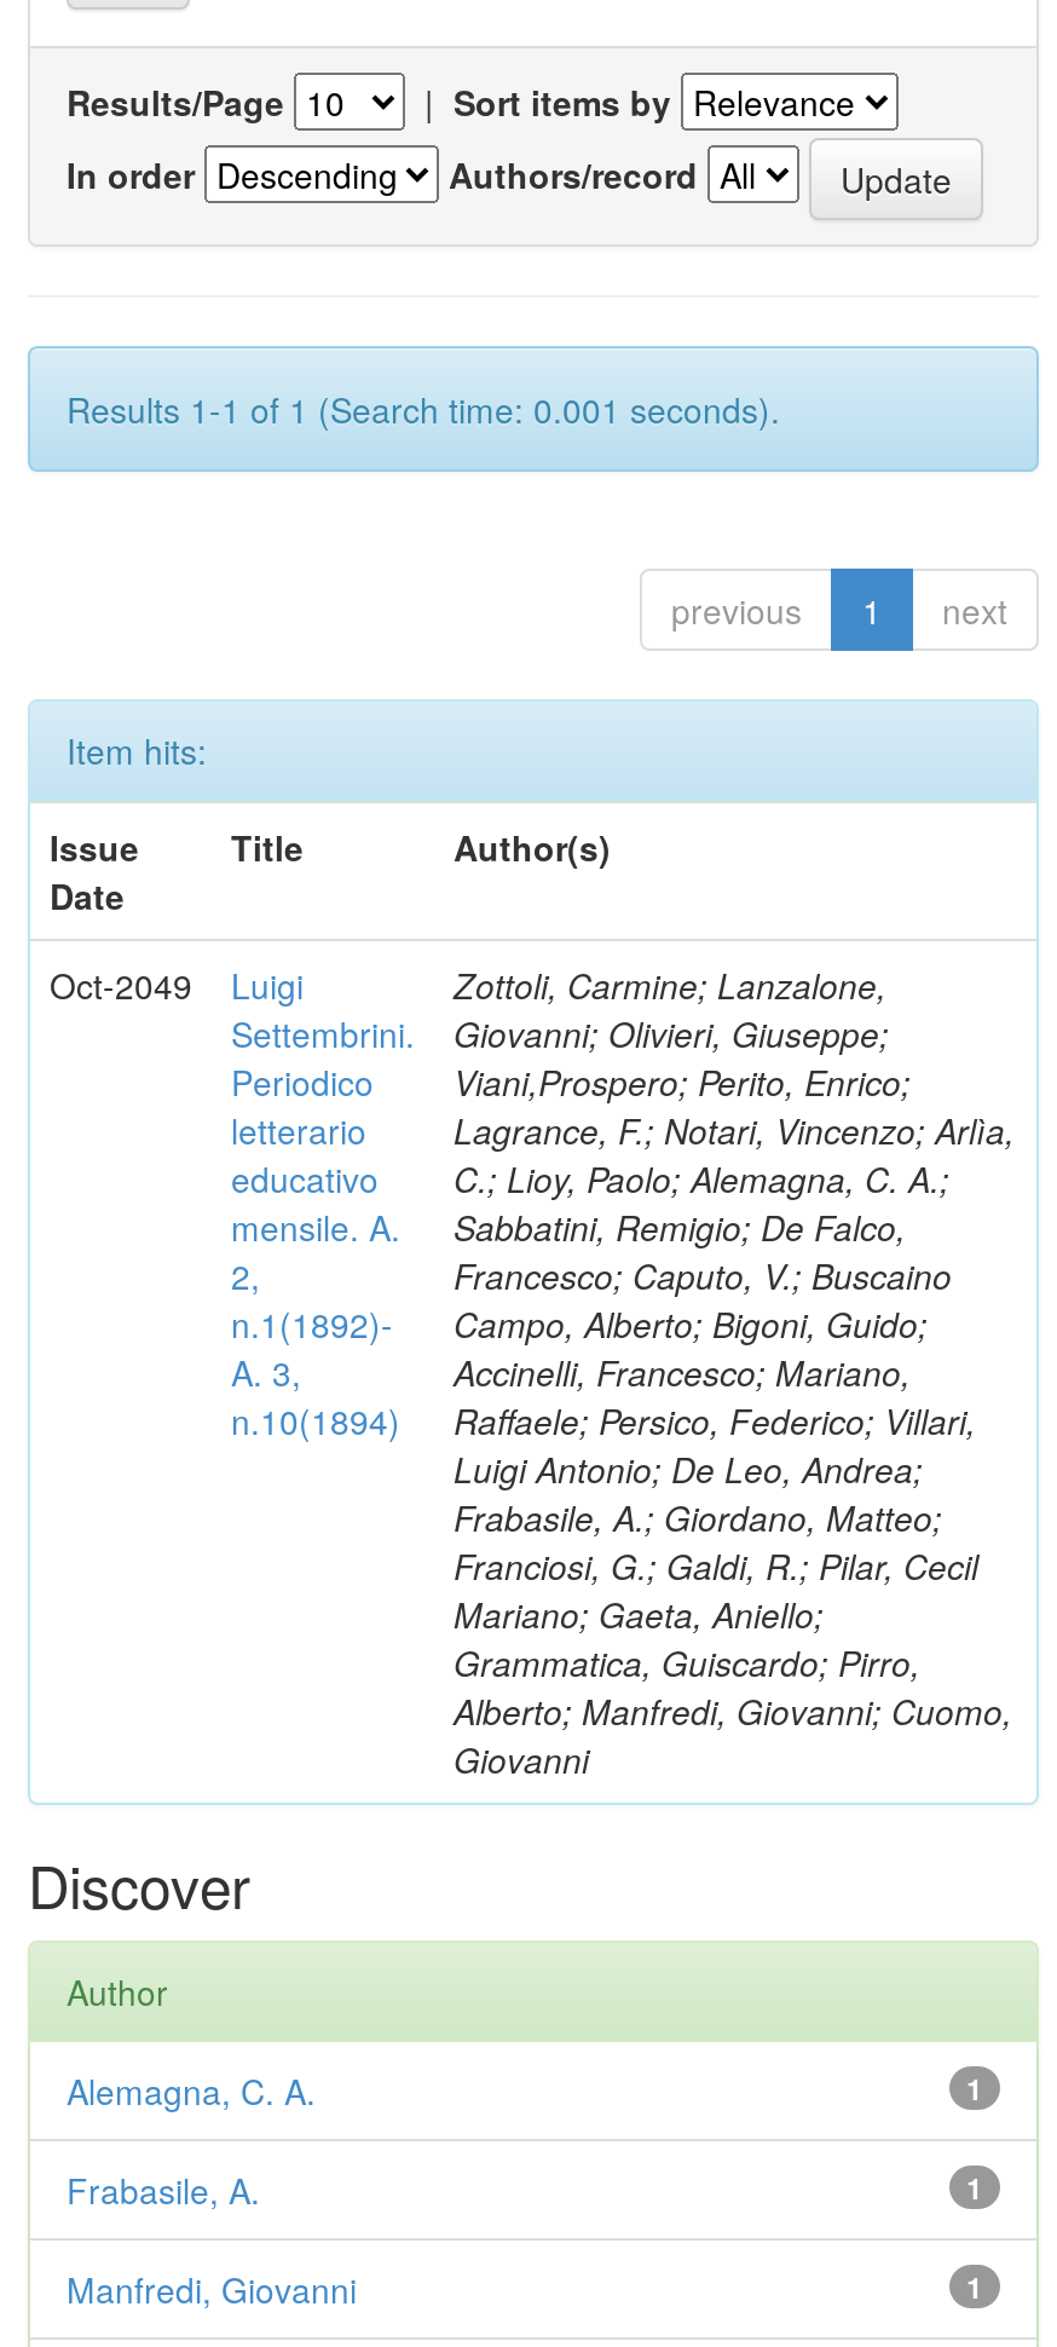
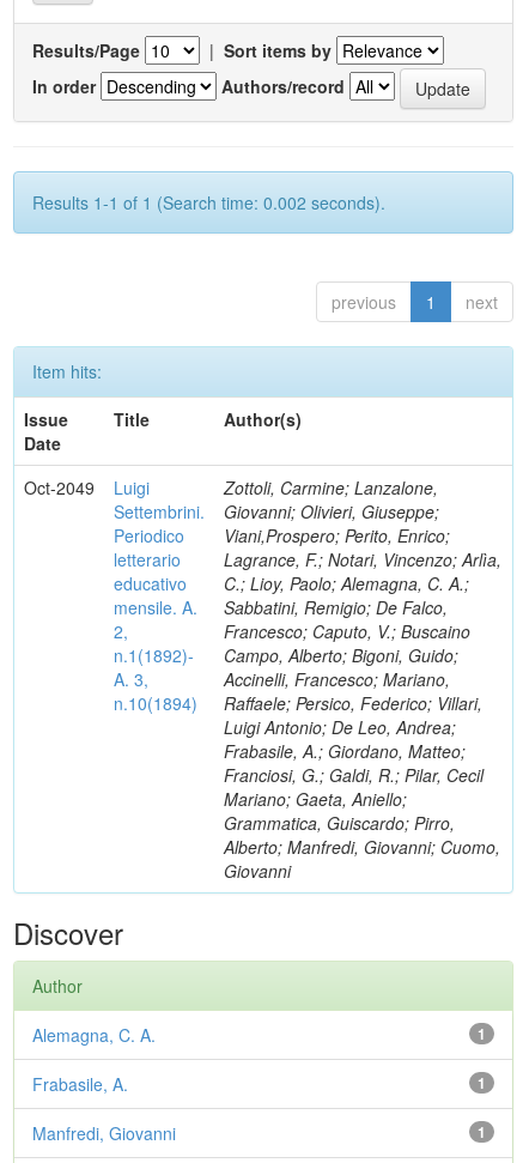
- Results 1-1 of 1 (Search time: 0.001 seconds).
+ Results 1-1 of 1 (Search time: 0.002 seconds).
